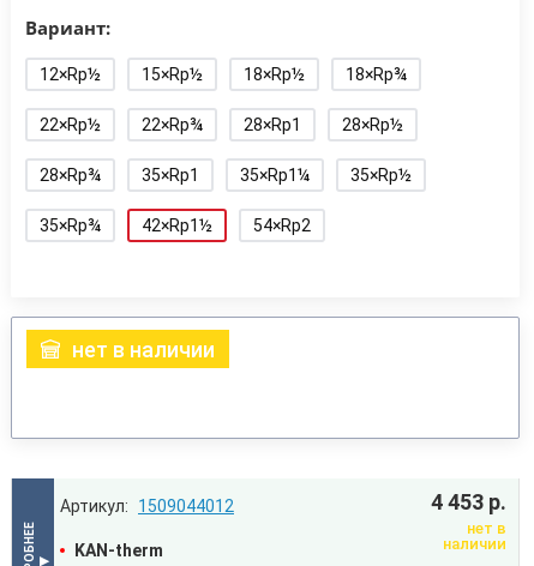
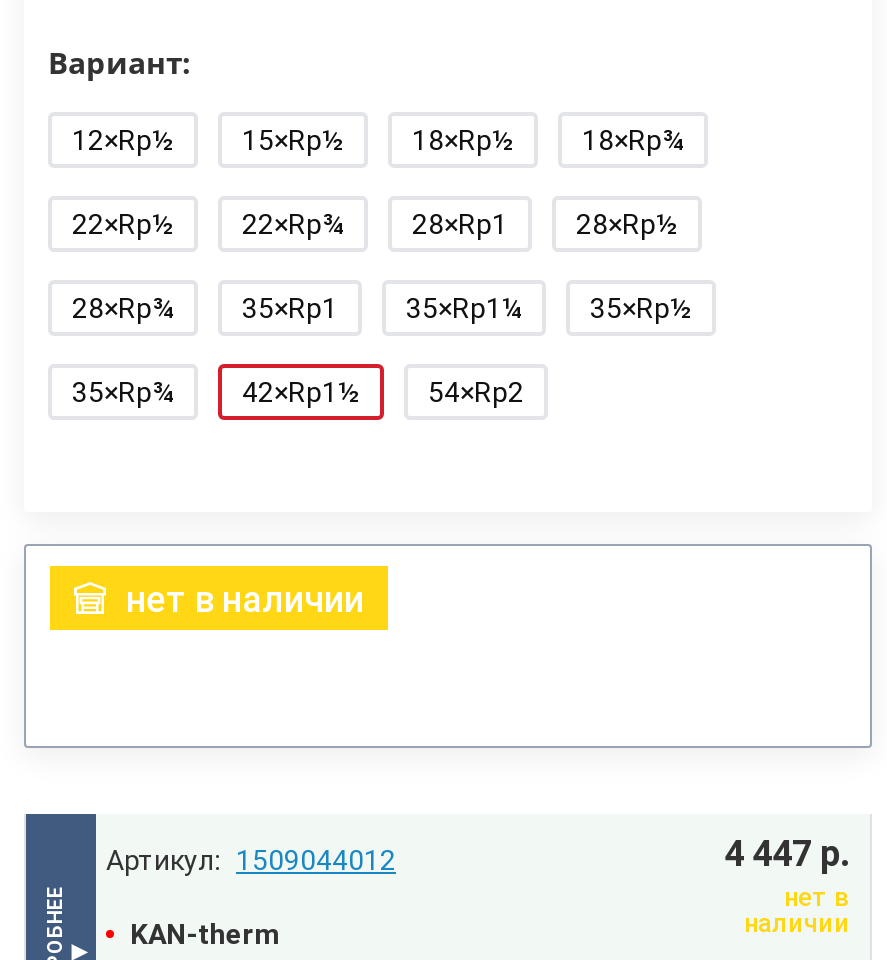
- 4 453 р.
+ 4 447 р.
